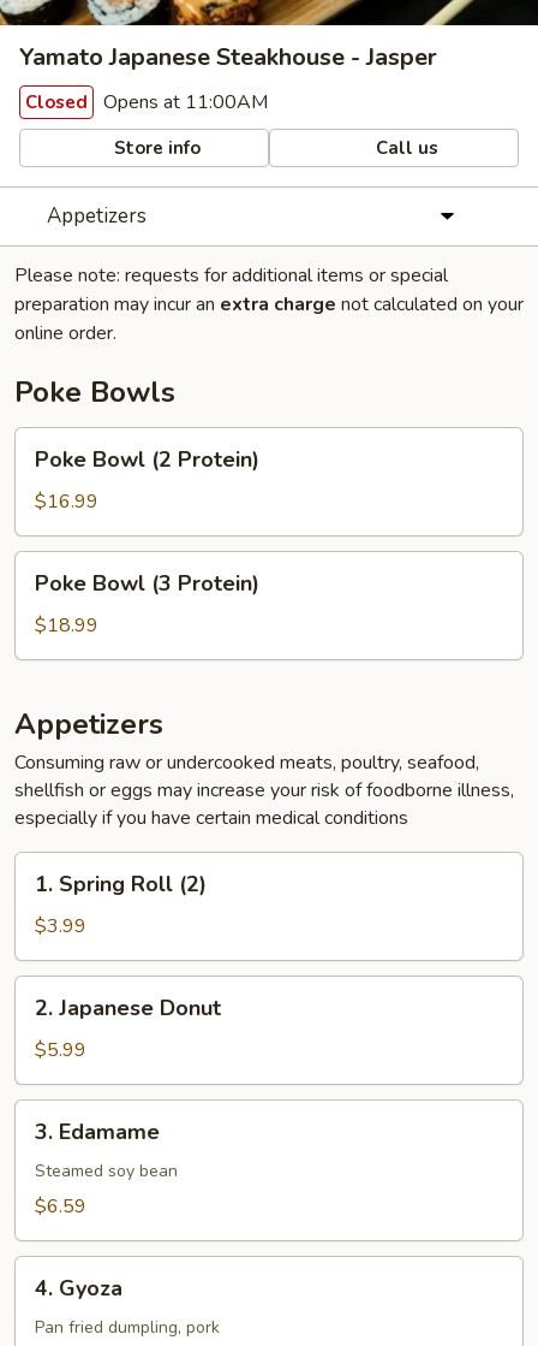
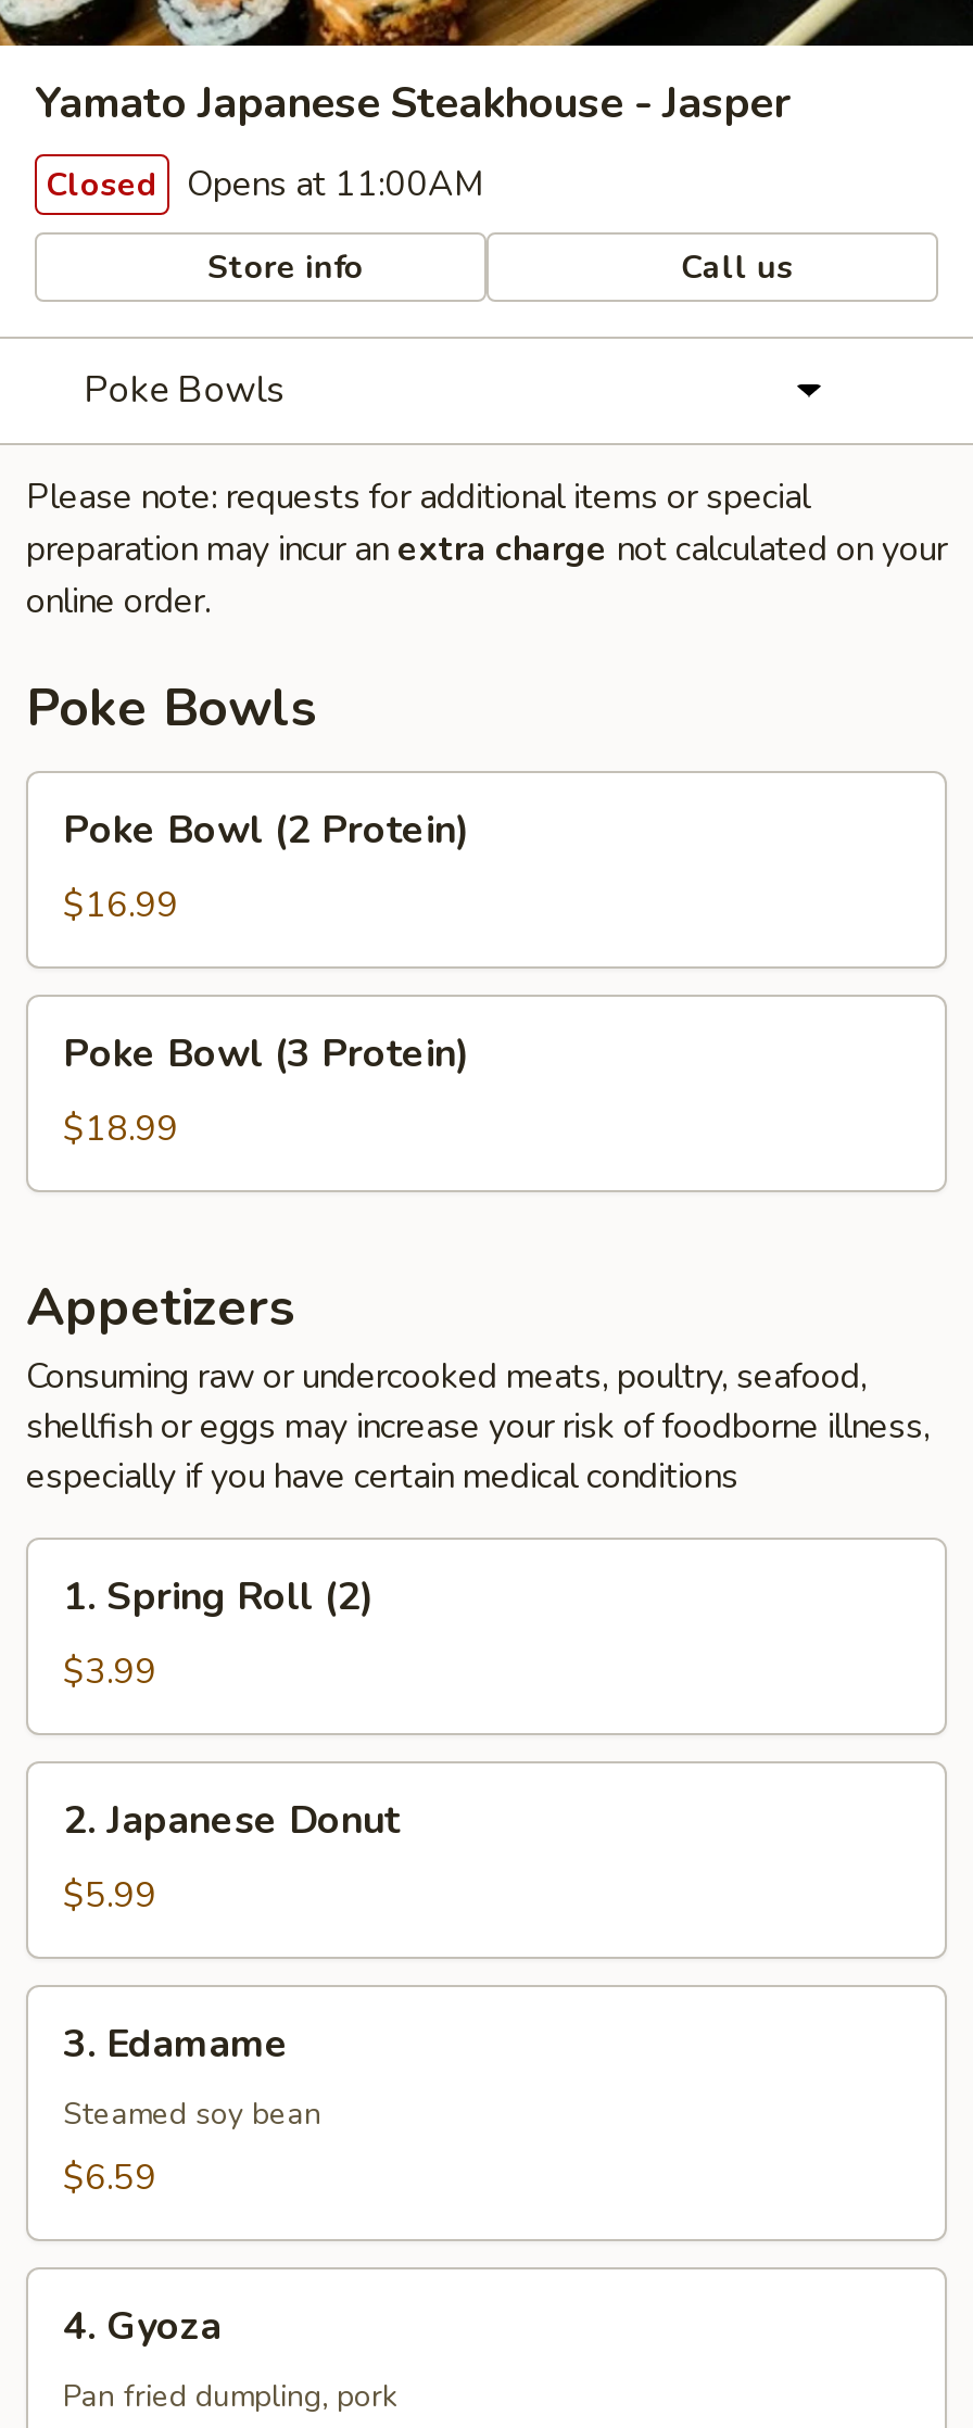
- Appetizers
+ Poke Bowls
